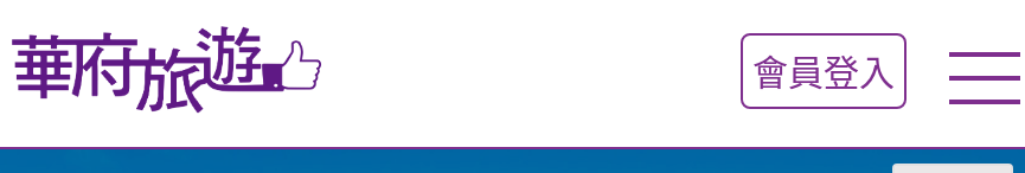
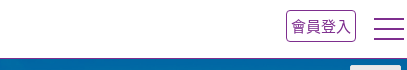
- [image]
